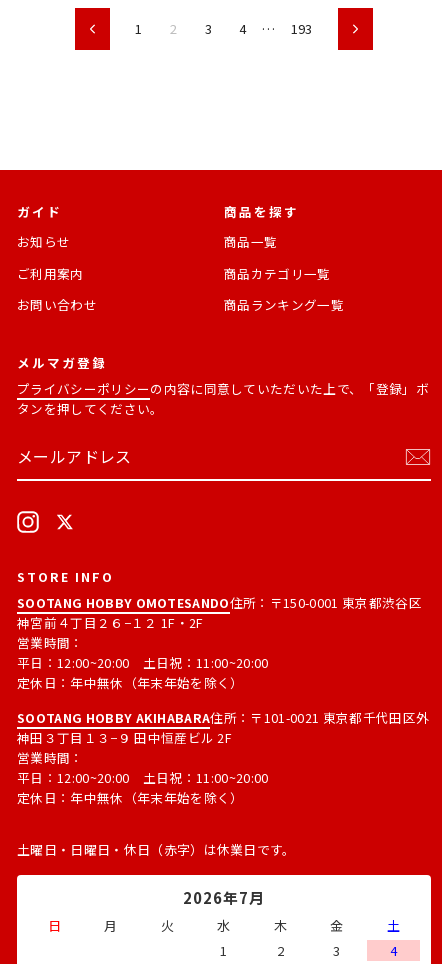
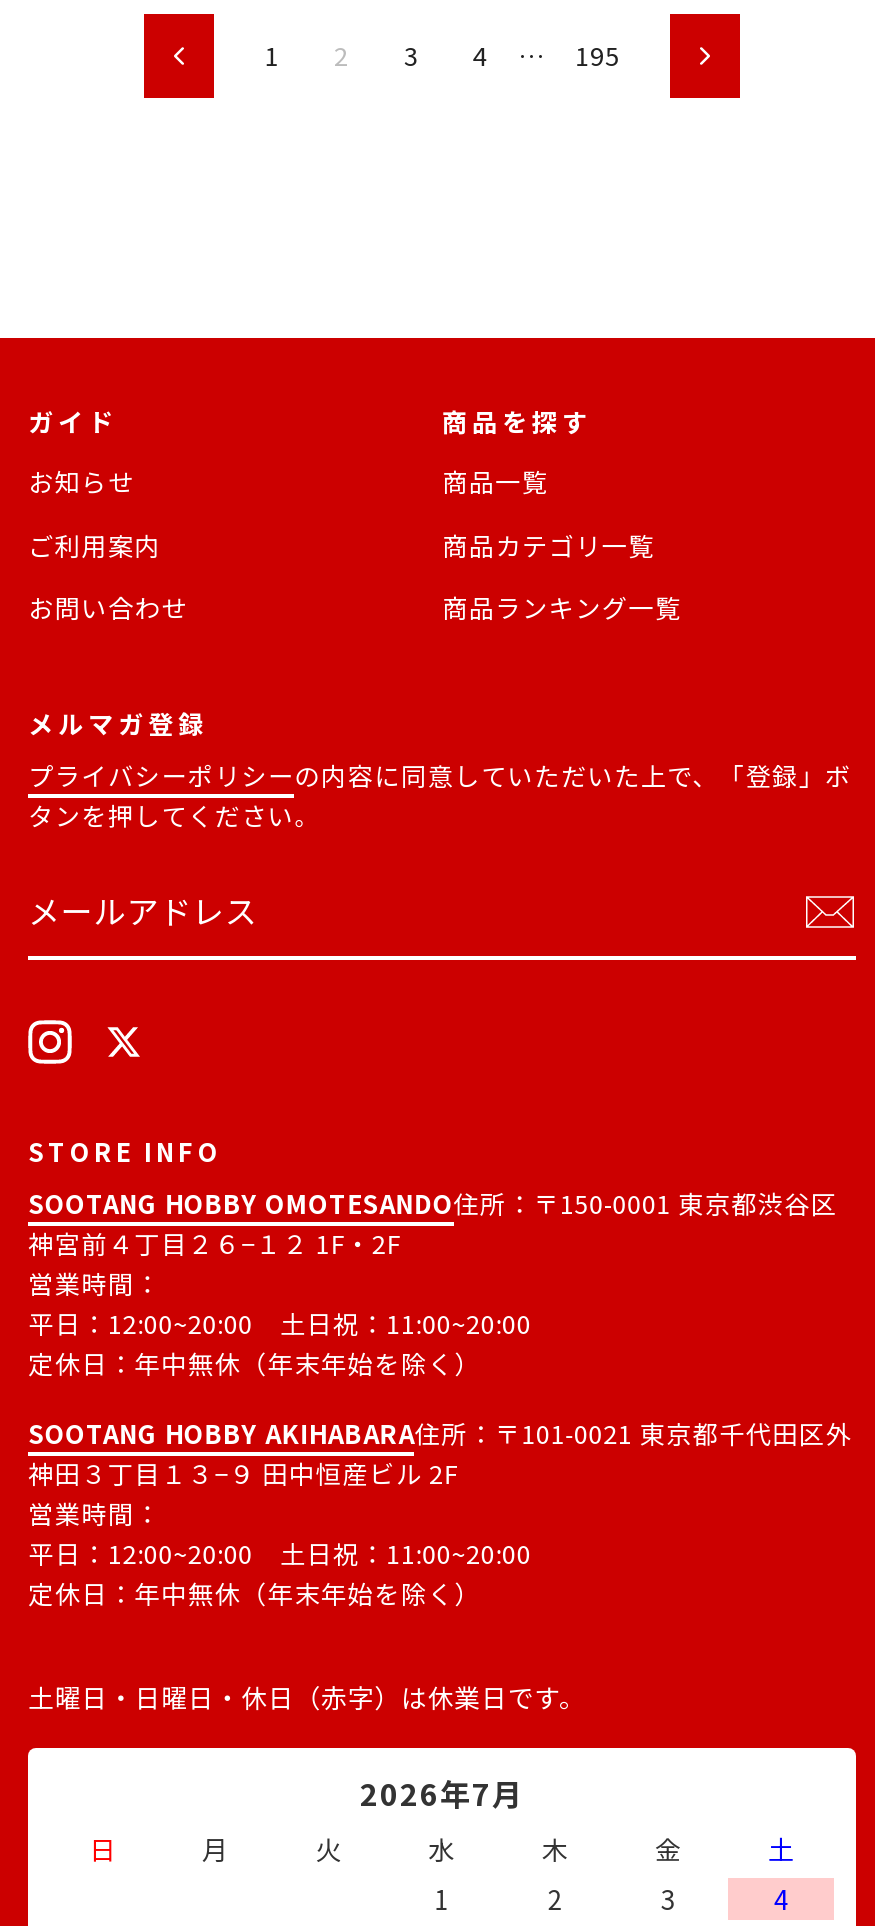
- 193
+ 195
